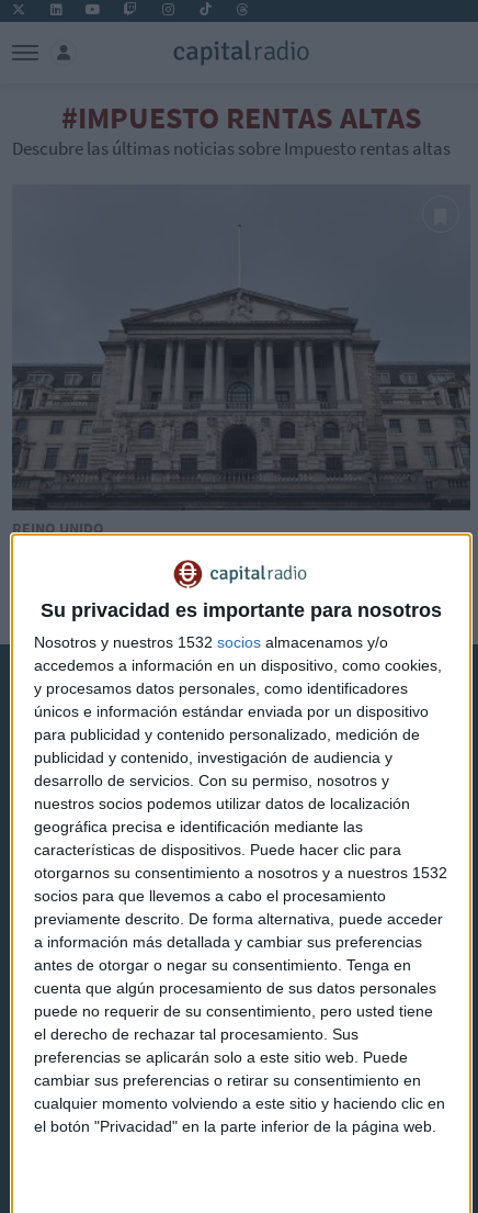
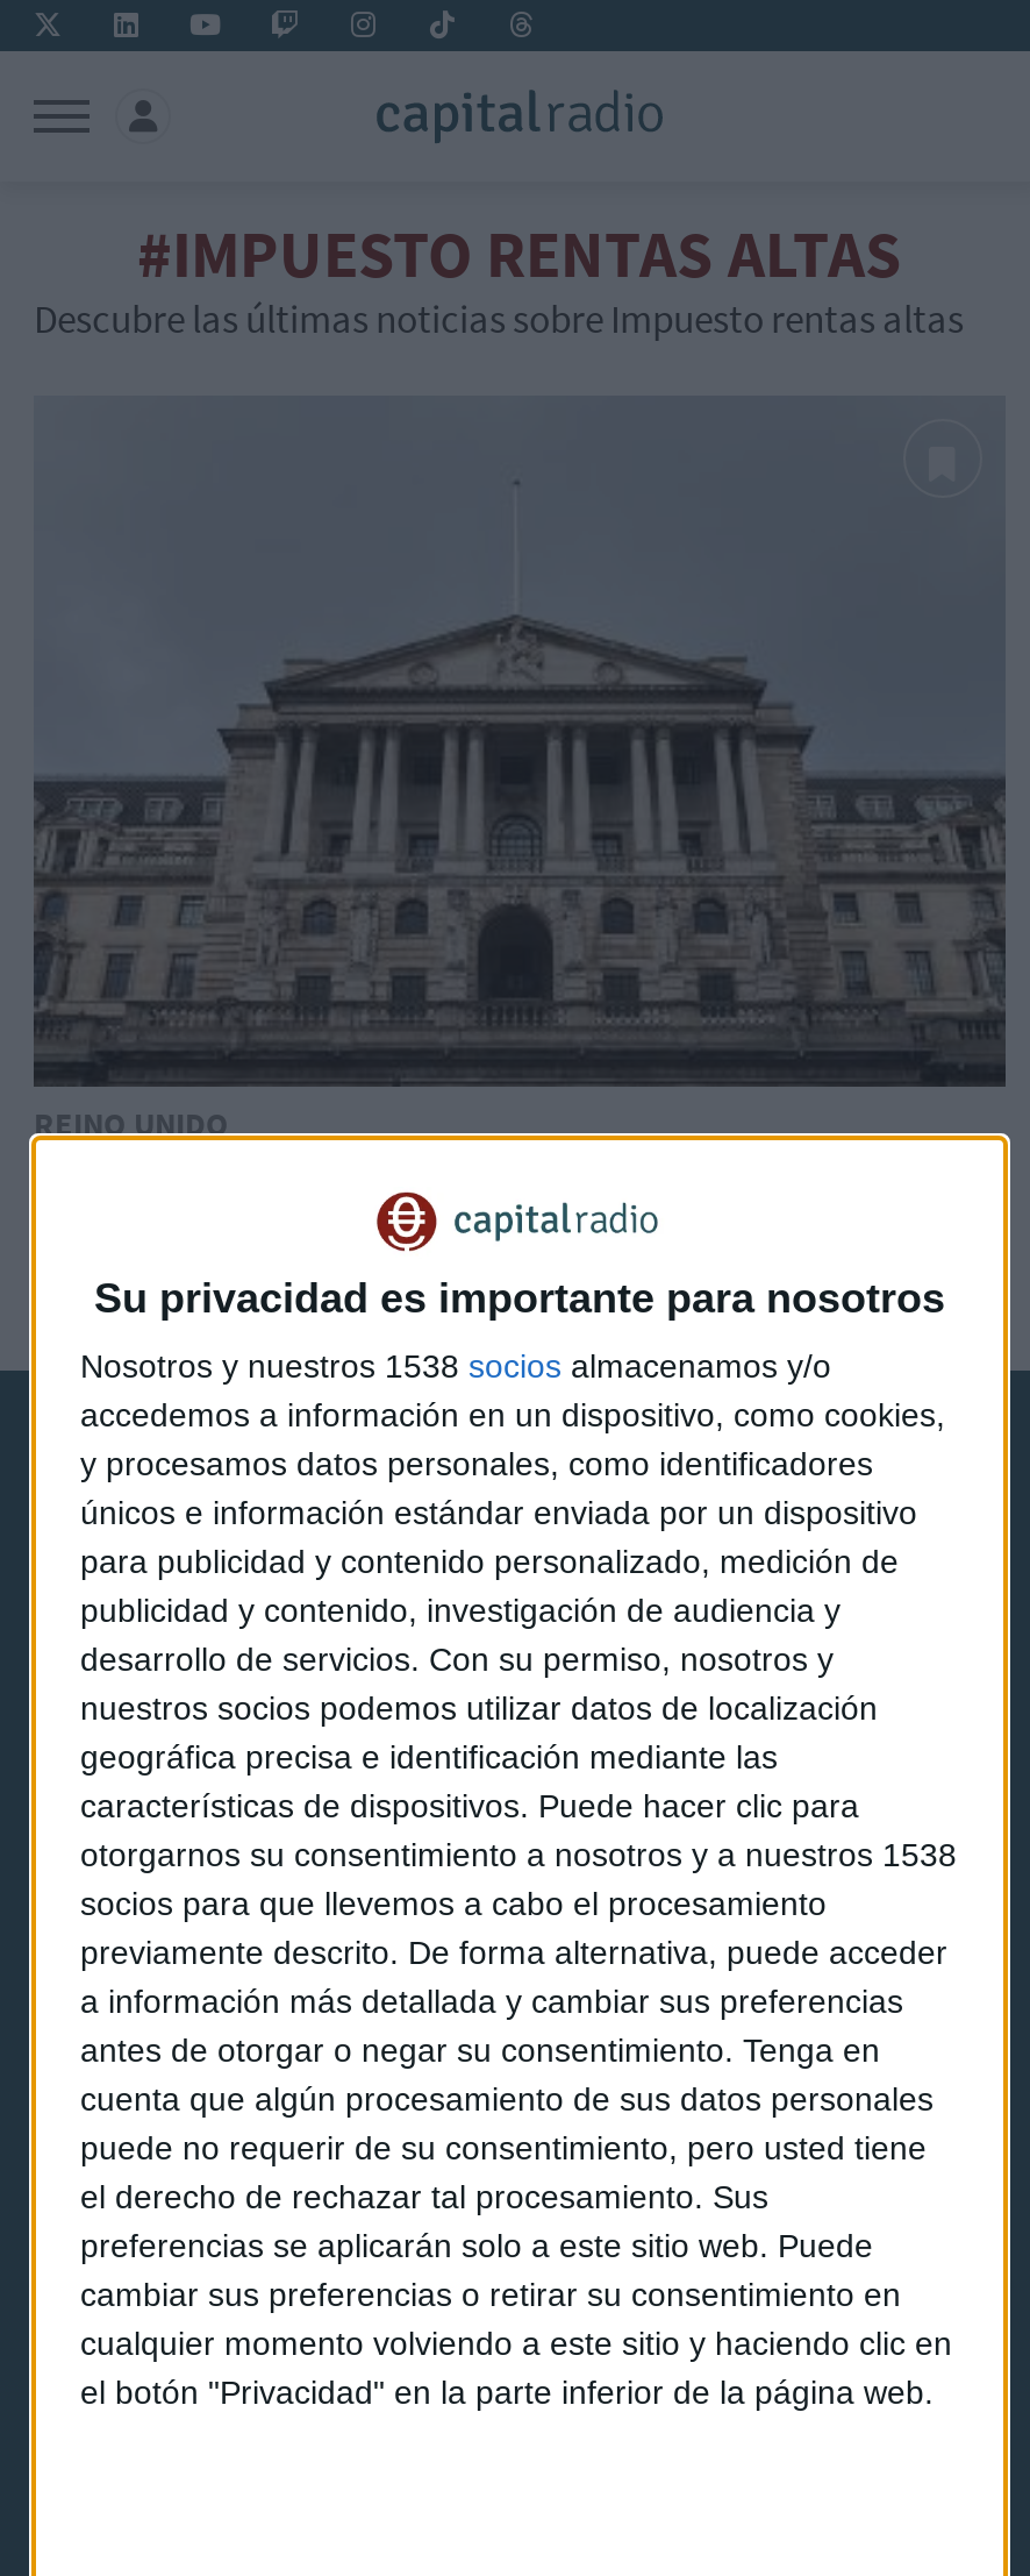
- Nosotros y nuestros 1532 socios almacenamos y/o
+ Nosotros y nuestros 1538 socios almacenamos y/o

- otorgarnos su consentimiento a nosotros y a nuestros 1532
+ otorgarnos su consentimiento a nosotros y a nuestros 1538
